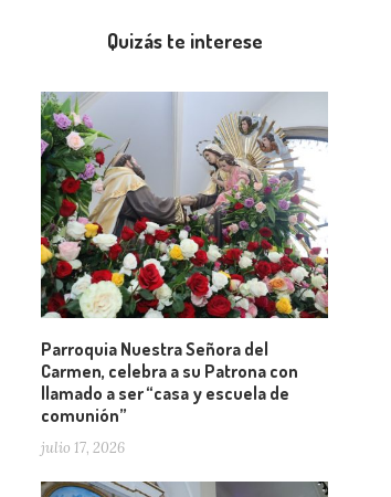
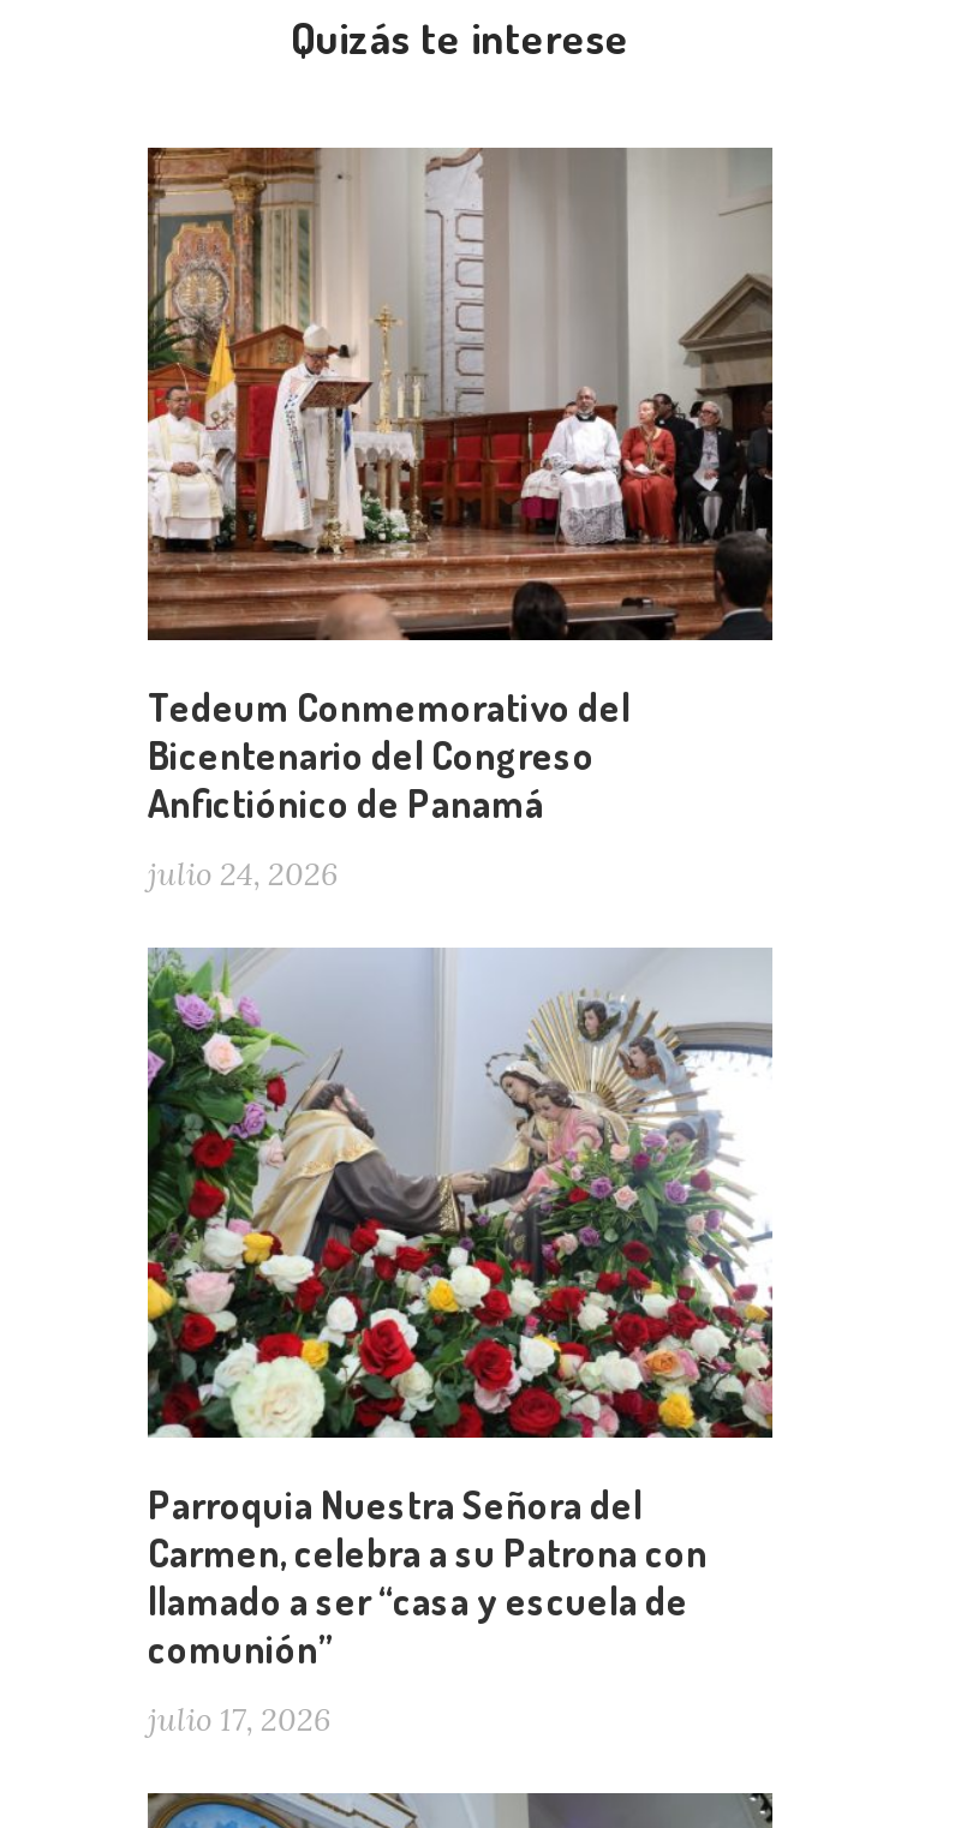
+ [image]
+ Tedeum Conmemorativo del
+ Bicentenario del Congreso
+ Anfictiónico de Panamá
+ julio 24, 2026
